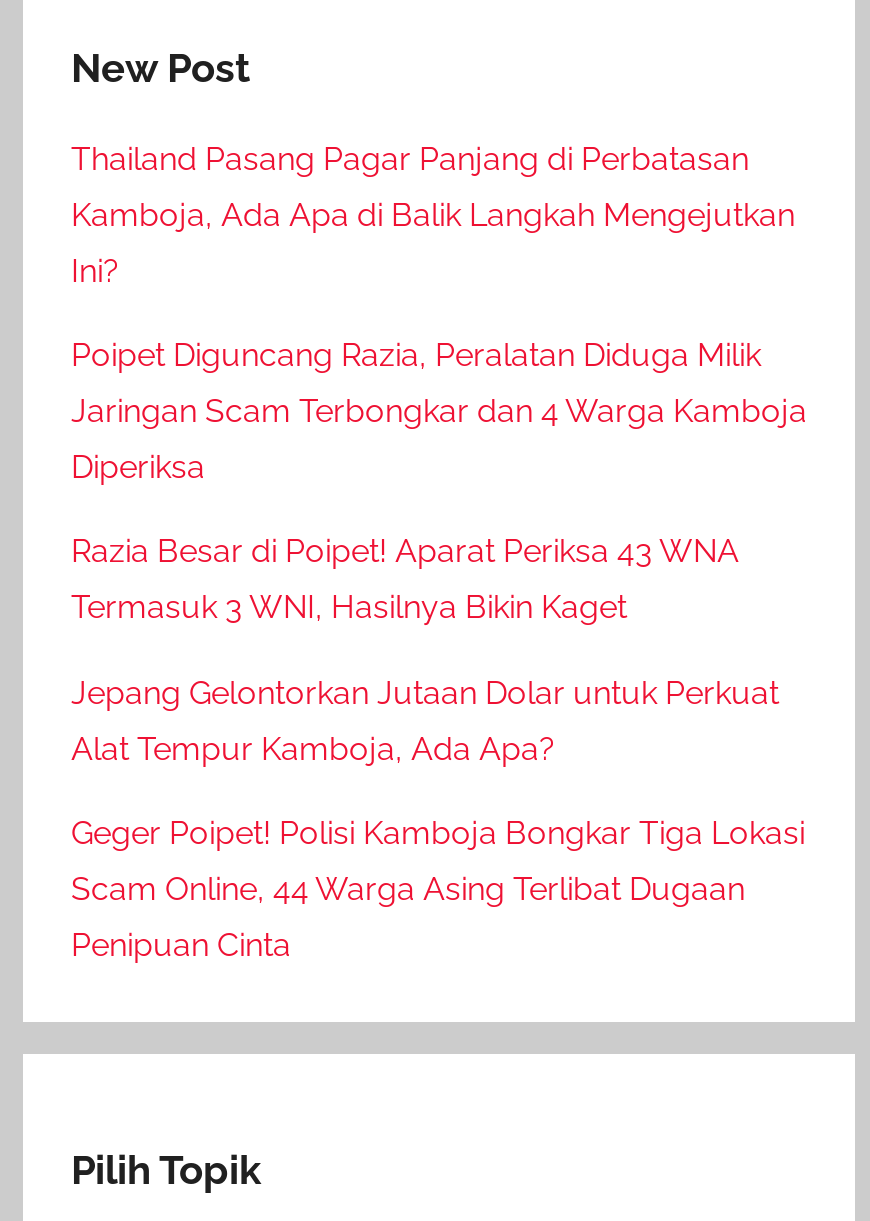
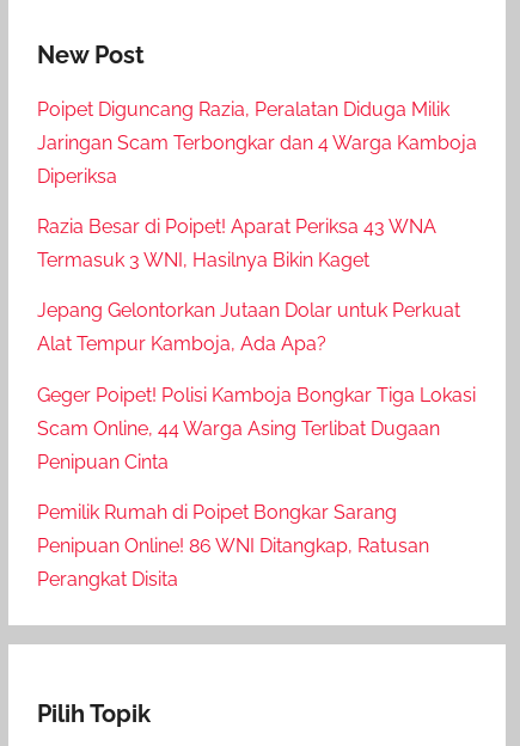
- Thailand Pasang Pagar Panjang di Perbatasan
- Kamboja, Ada Apa di Balik Langkah Mengejutkan
- Ini?

moved up: Poipet Diguncang Razia, Peralatan Diduga Milik | Jaringan Scam Terbongkar dan 4 Warga Kamboja | Diperiksa | ... | Scam Online, 44 Warga Asing Terlibat Dugaan | Penipuan Cinta

+ Pemilik Rumah di Poipet Bongkar Sarang
+ Penipuan Online! 86 WNI Ditangkap, Ratusan
+ Perangkat Disita
